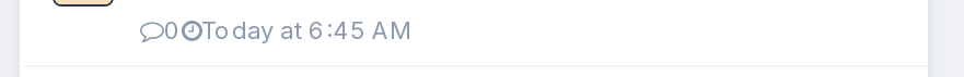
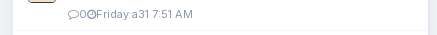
- 0 Today at 6:45 AM
+ 0 Friday a31 7:51 AM
